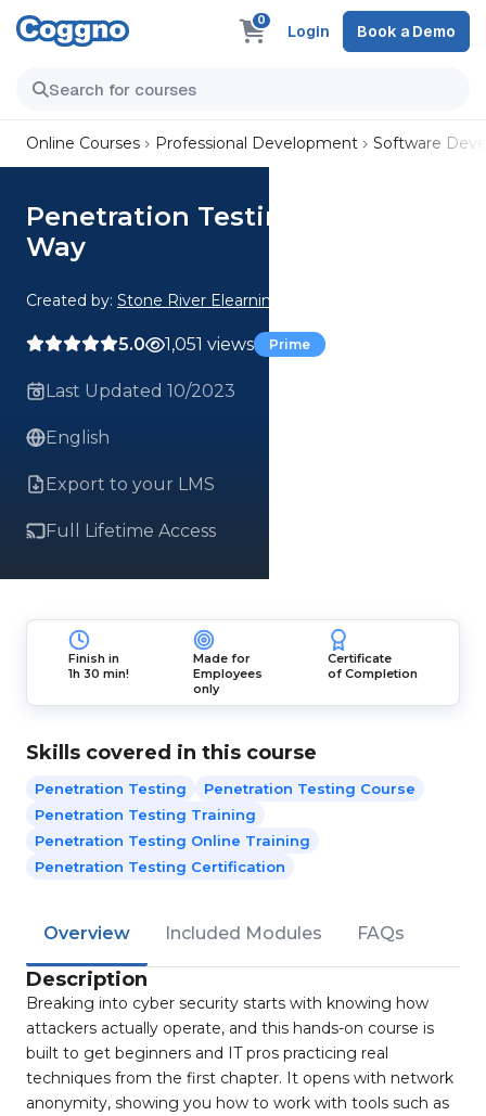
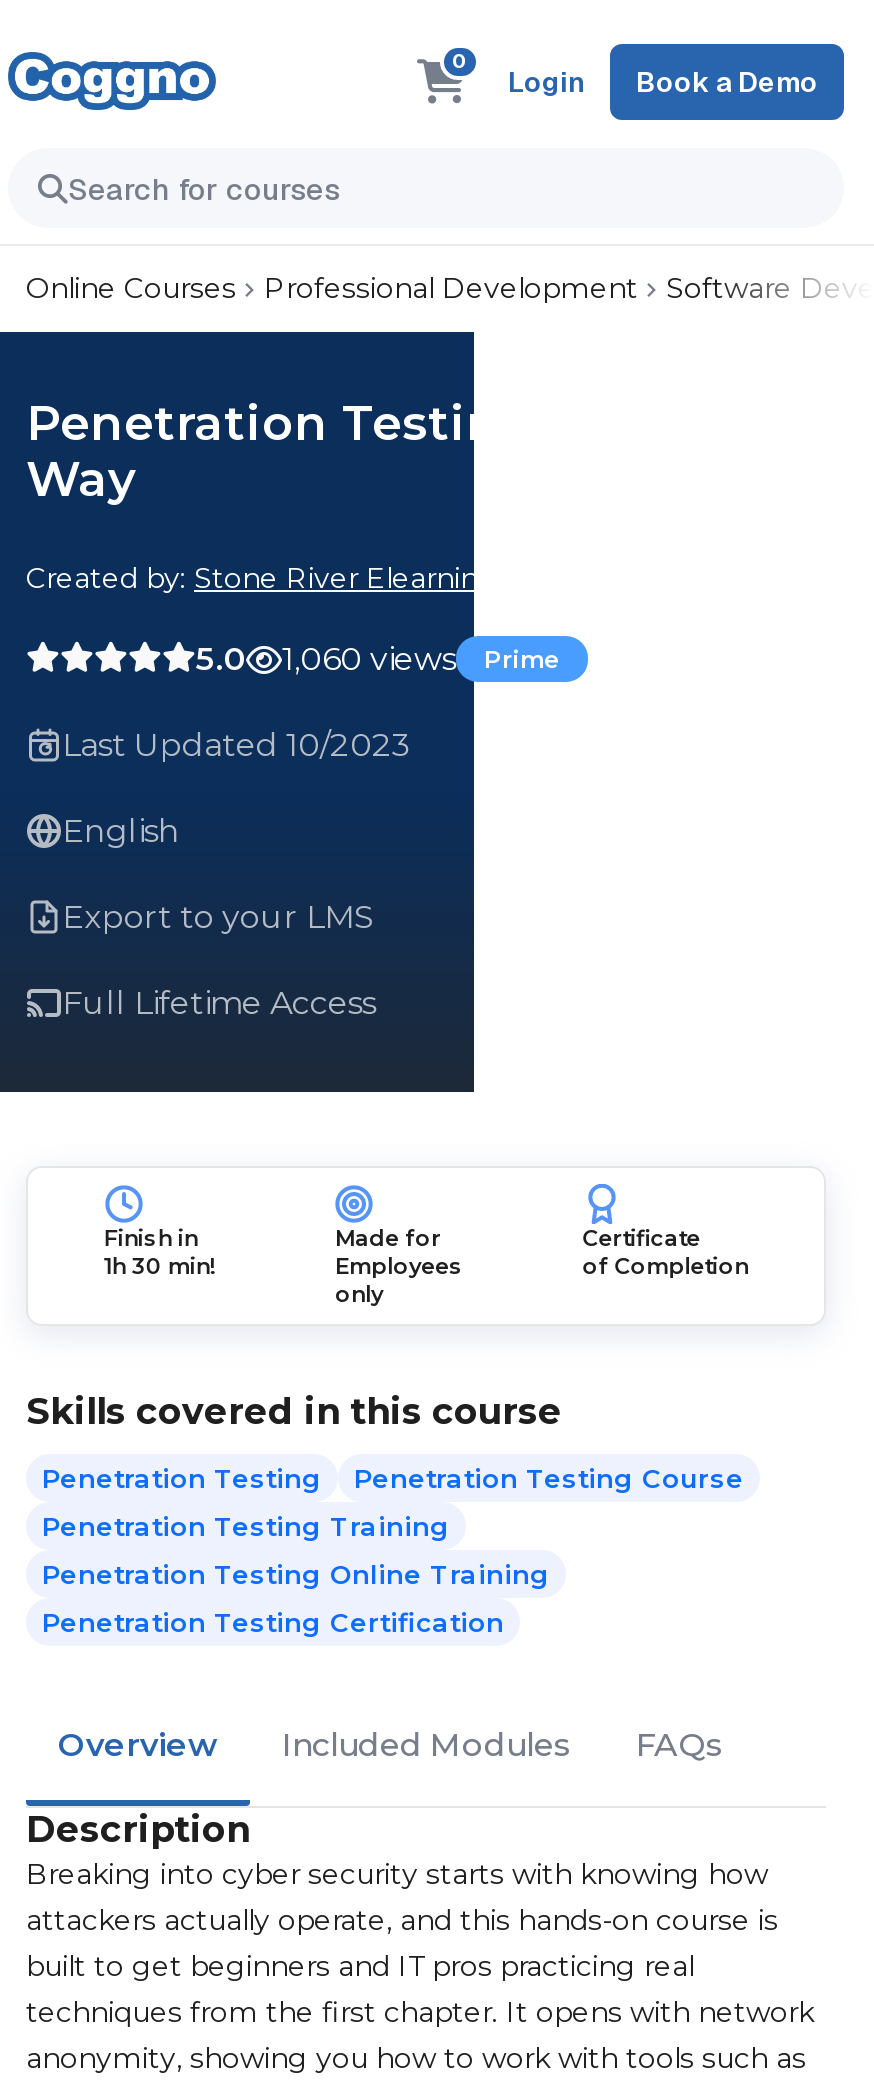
- 5.0 1,051 views Prime
+ 5.0 1,060 views Prime
